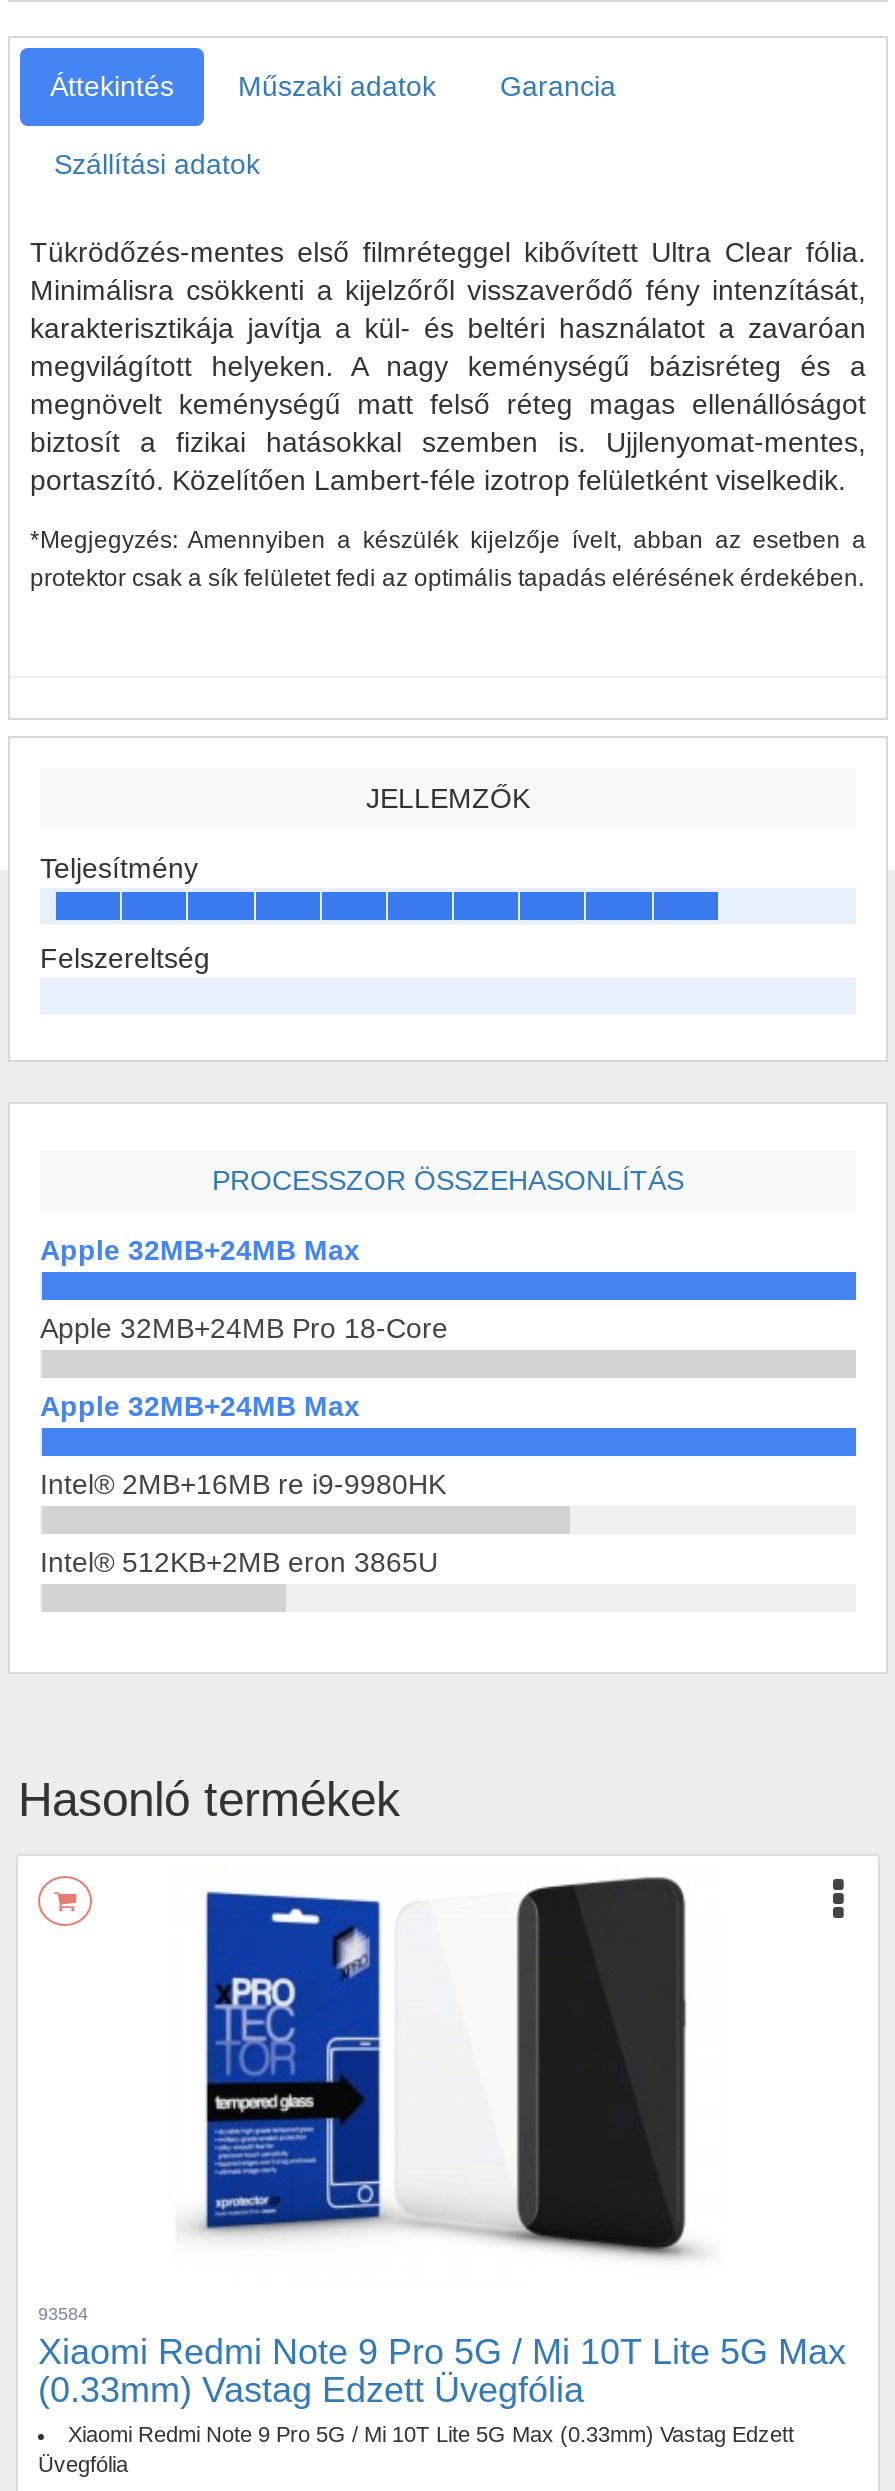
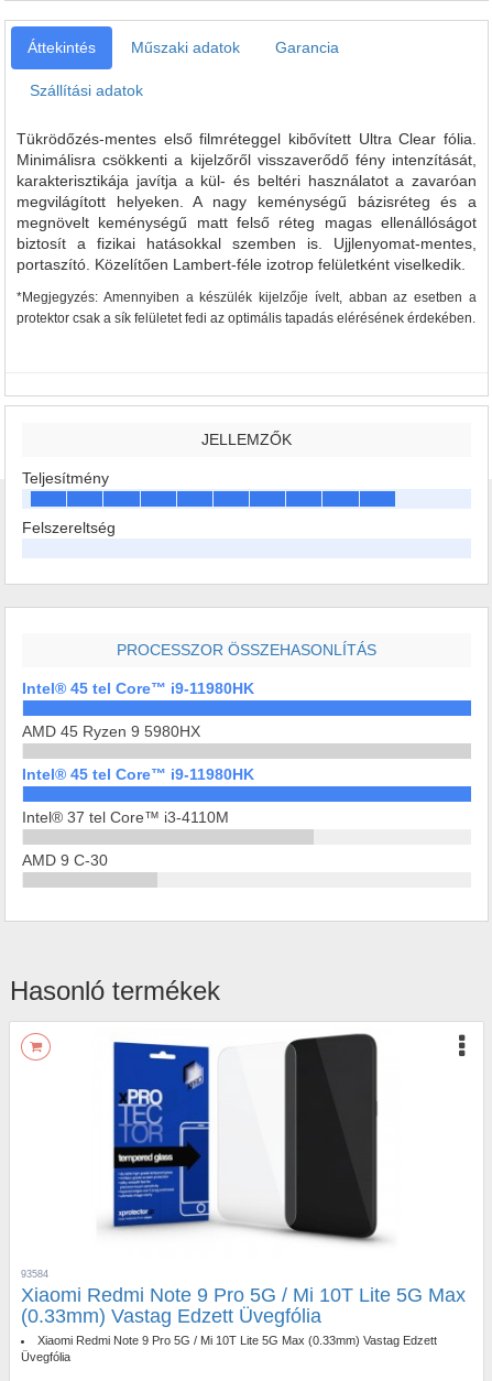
- Apple 32MB+24MB Max
+ Intel® 45 tel Core™ i9-11980HK

- Apple 32MB+24MB Pro 18-Core
+ AMD 45 Ryzen 9 5980HX

- Apple 32MB+24MB Max
+ Intel® 45 tel Core™ i9-11980HK

- Intel® 2MB+16MB re i9-9980HK
+ Intel® 37 tel Core™ i3-4110M

- Intel® 512KB+2MB eron 3865U
+ AMD 9 C-30
